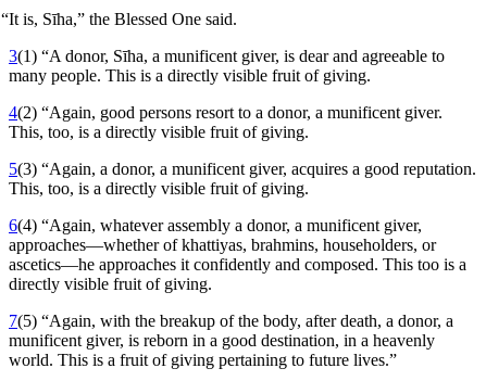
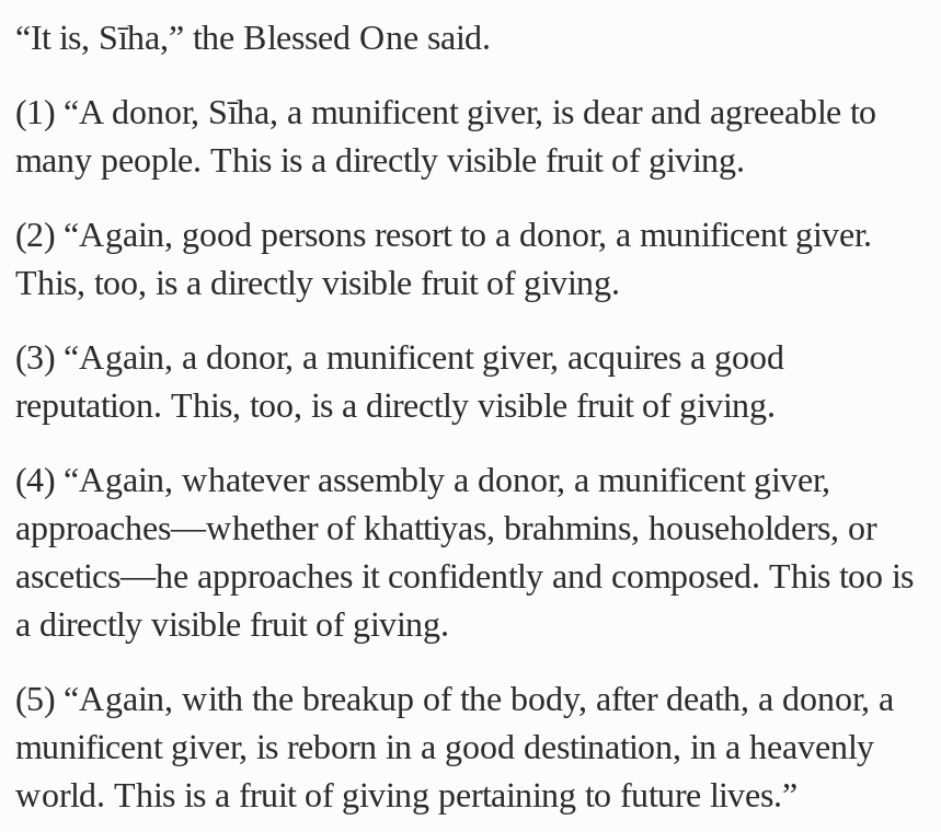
- 3(1) “A donor, Sīha, a munificent giver, is dear and agreeable to
+ (1) “A donor, Sīha, a munificent giver, is dear and agreeable to

- 4(2) “Again, good persons resort to a donor, a munificent giver.
+ (2) “Again, good persons resort to a donor, a munificent giver.

- 5(3) “Again, a donor, a munificent giver, acquires a good reputation.
- This, too, is a directly visible fruit of giving.
+ (3) “Again, a donor, a munificent giver, acquires a good
+ reputation. This, too, is a directly visible fruit of giving.

- 6(4) “Again, whatever assembly a donor, a munificent giver,
+ (4) “Again, whatever assembly a donor, a munificent giver,

- 7(5) “Again, with the breakup of the body, after death, a donor, a
+ (5) “Again, with the breakup of the body, after death, a donor, a
